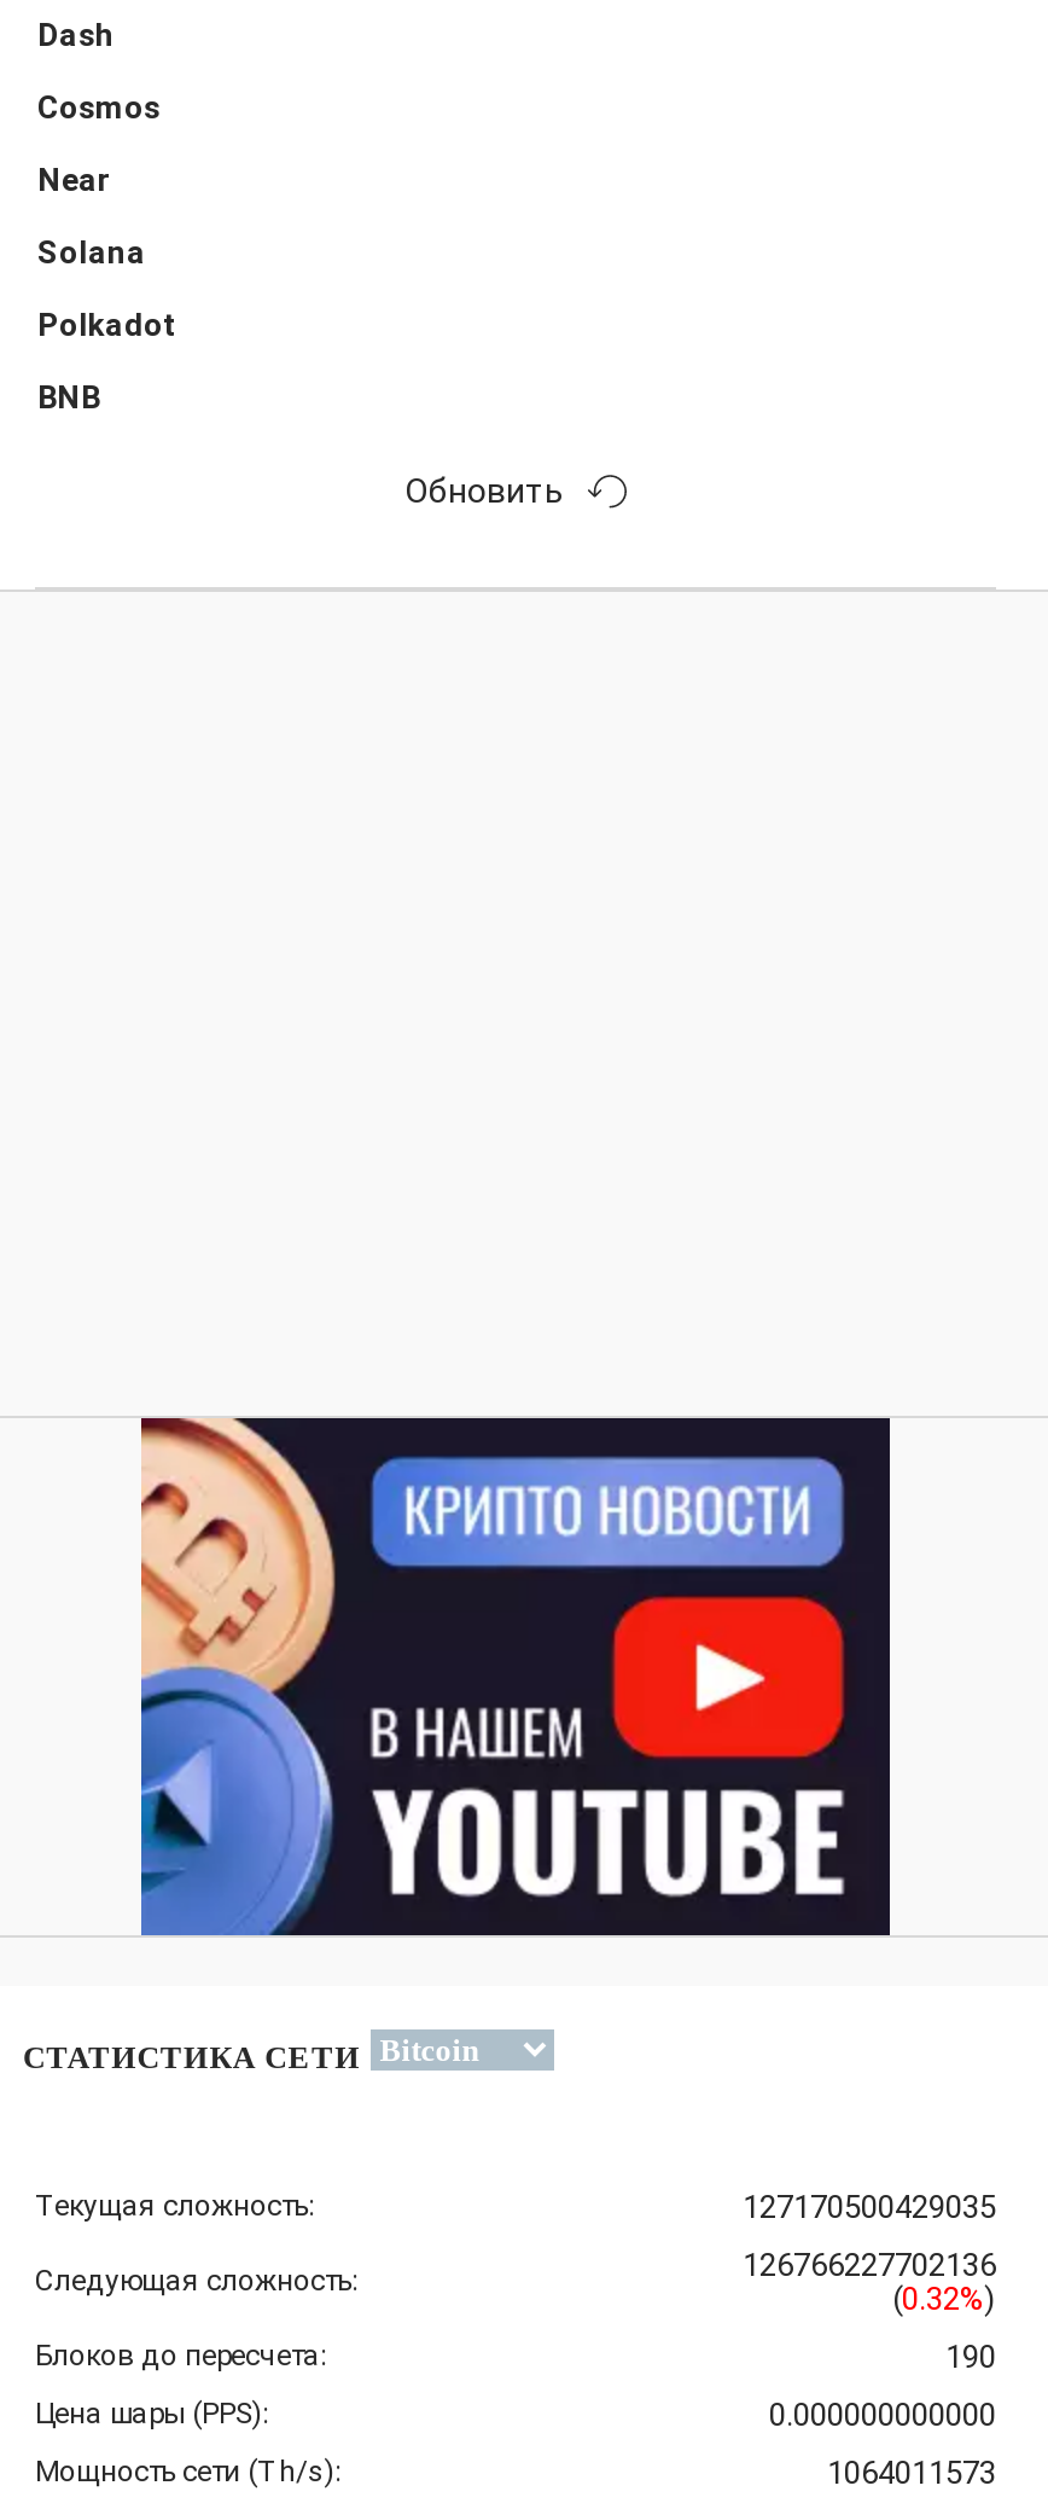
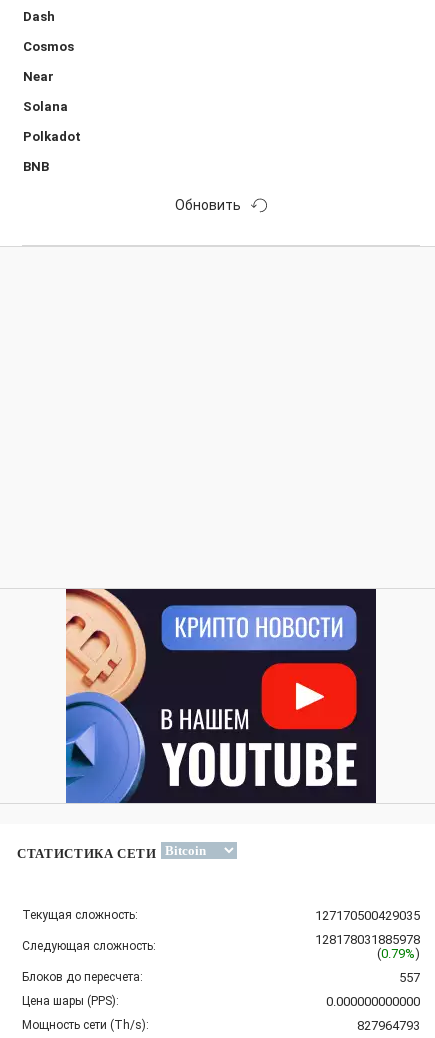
- 126766227702136
+ 128178031885978

- (0.32%)
+ (0.79%)

- 190
+ 557

- 1064011573
+ 827964793
